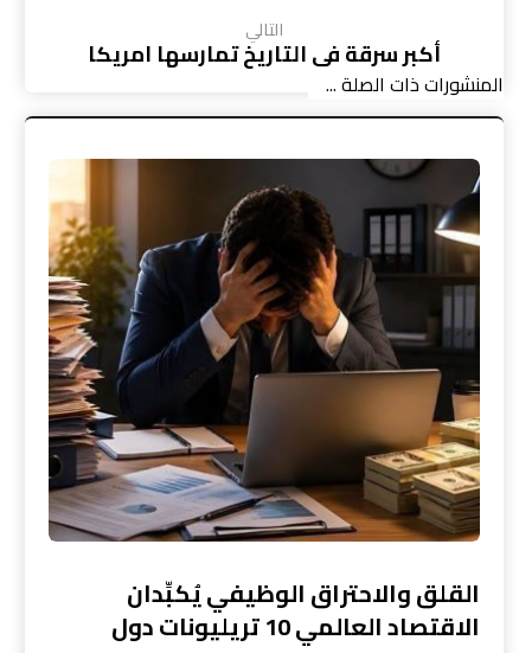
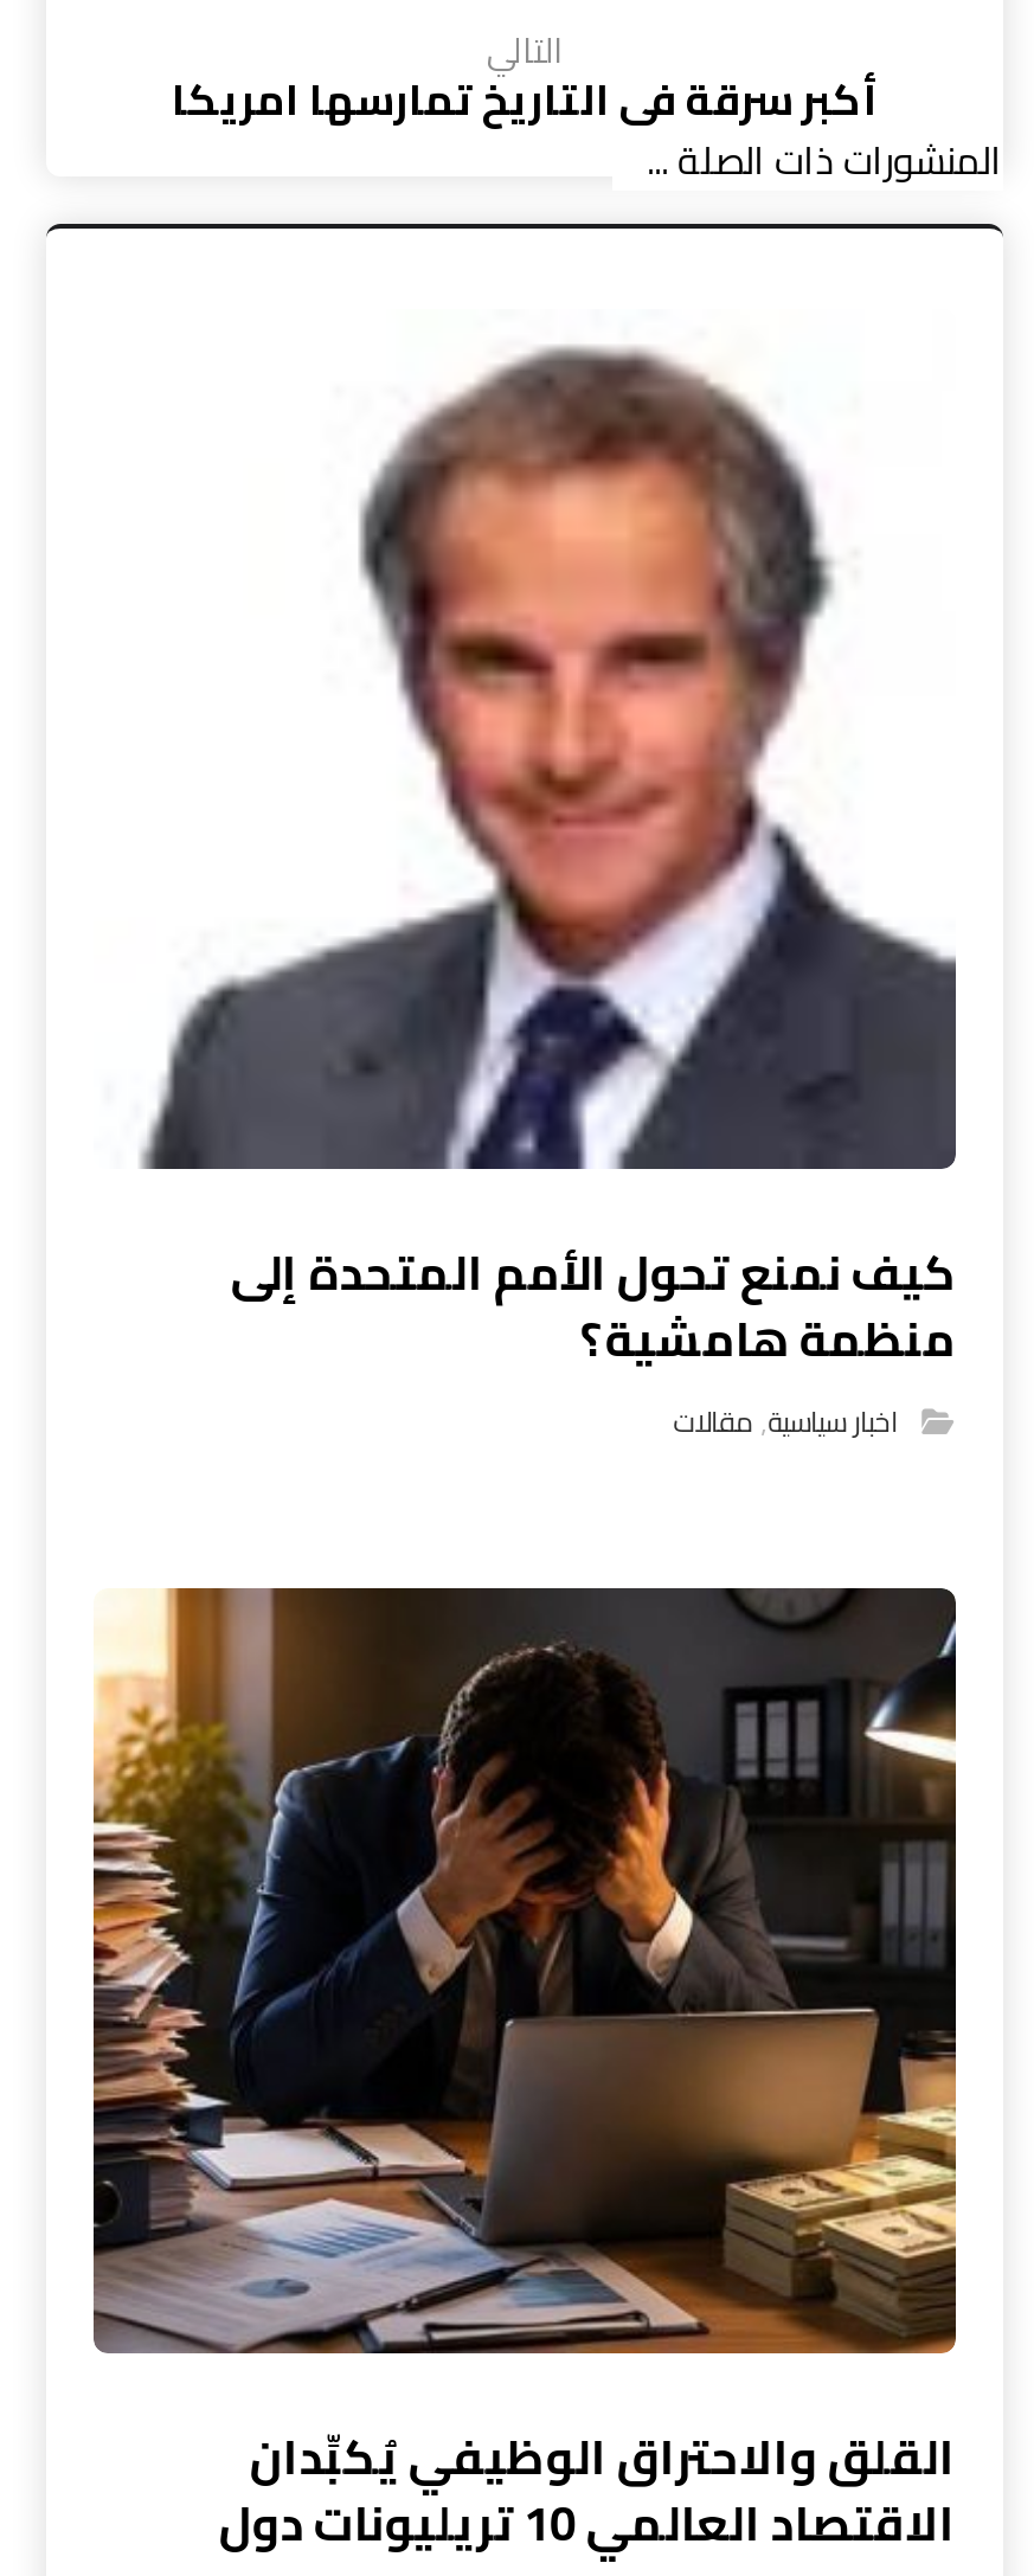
+ [image]
+ كيف نمنع تحول الأمم المتحدة إلى
+ منظمة هامشية؟
+ اخبار سياسية, مقالات
